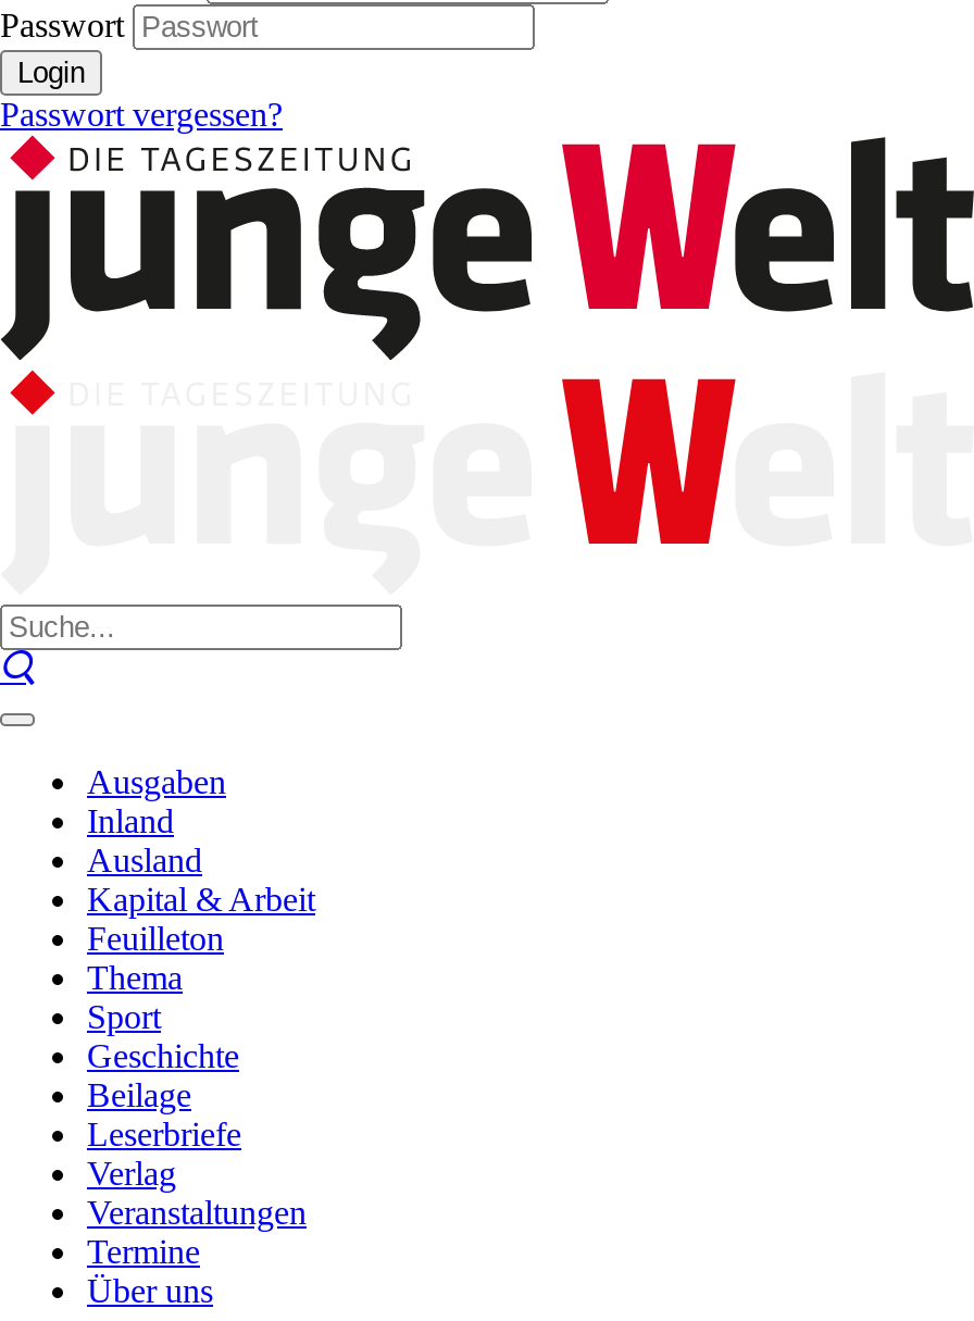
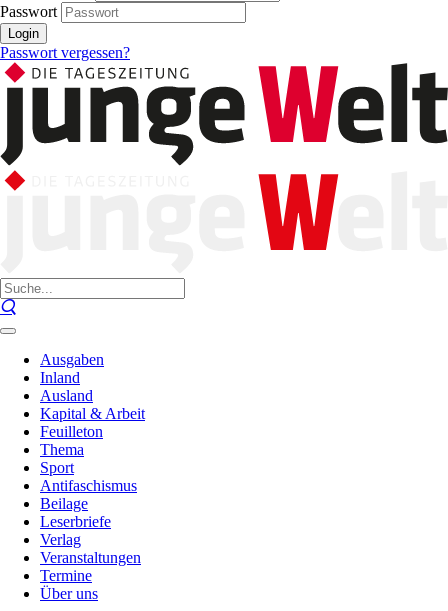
- Geschichte
+ Antifaschismus
